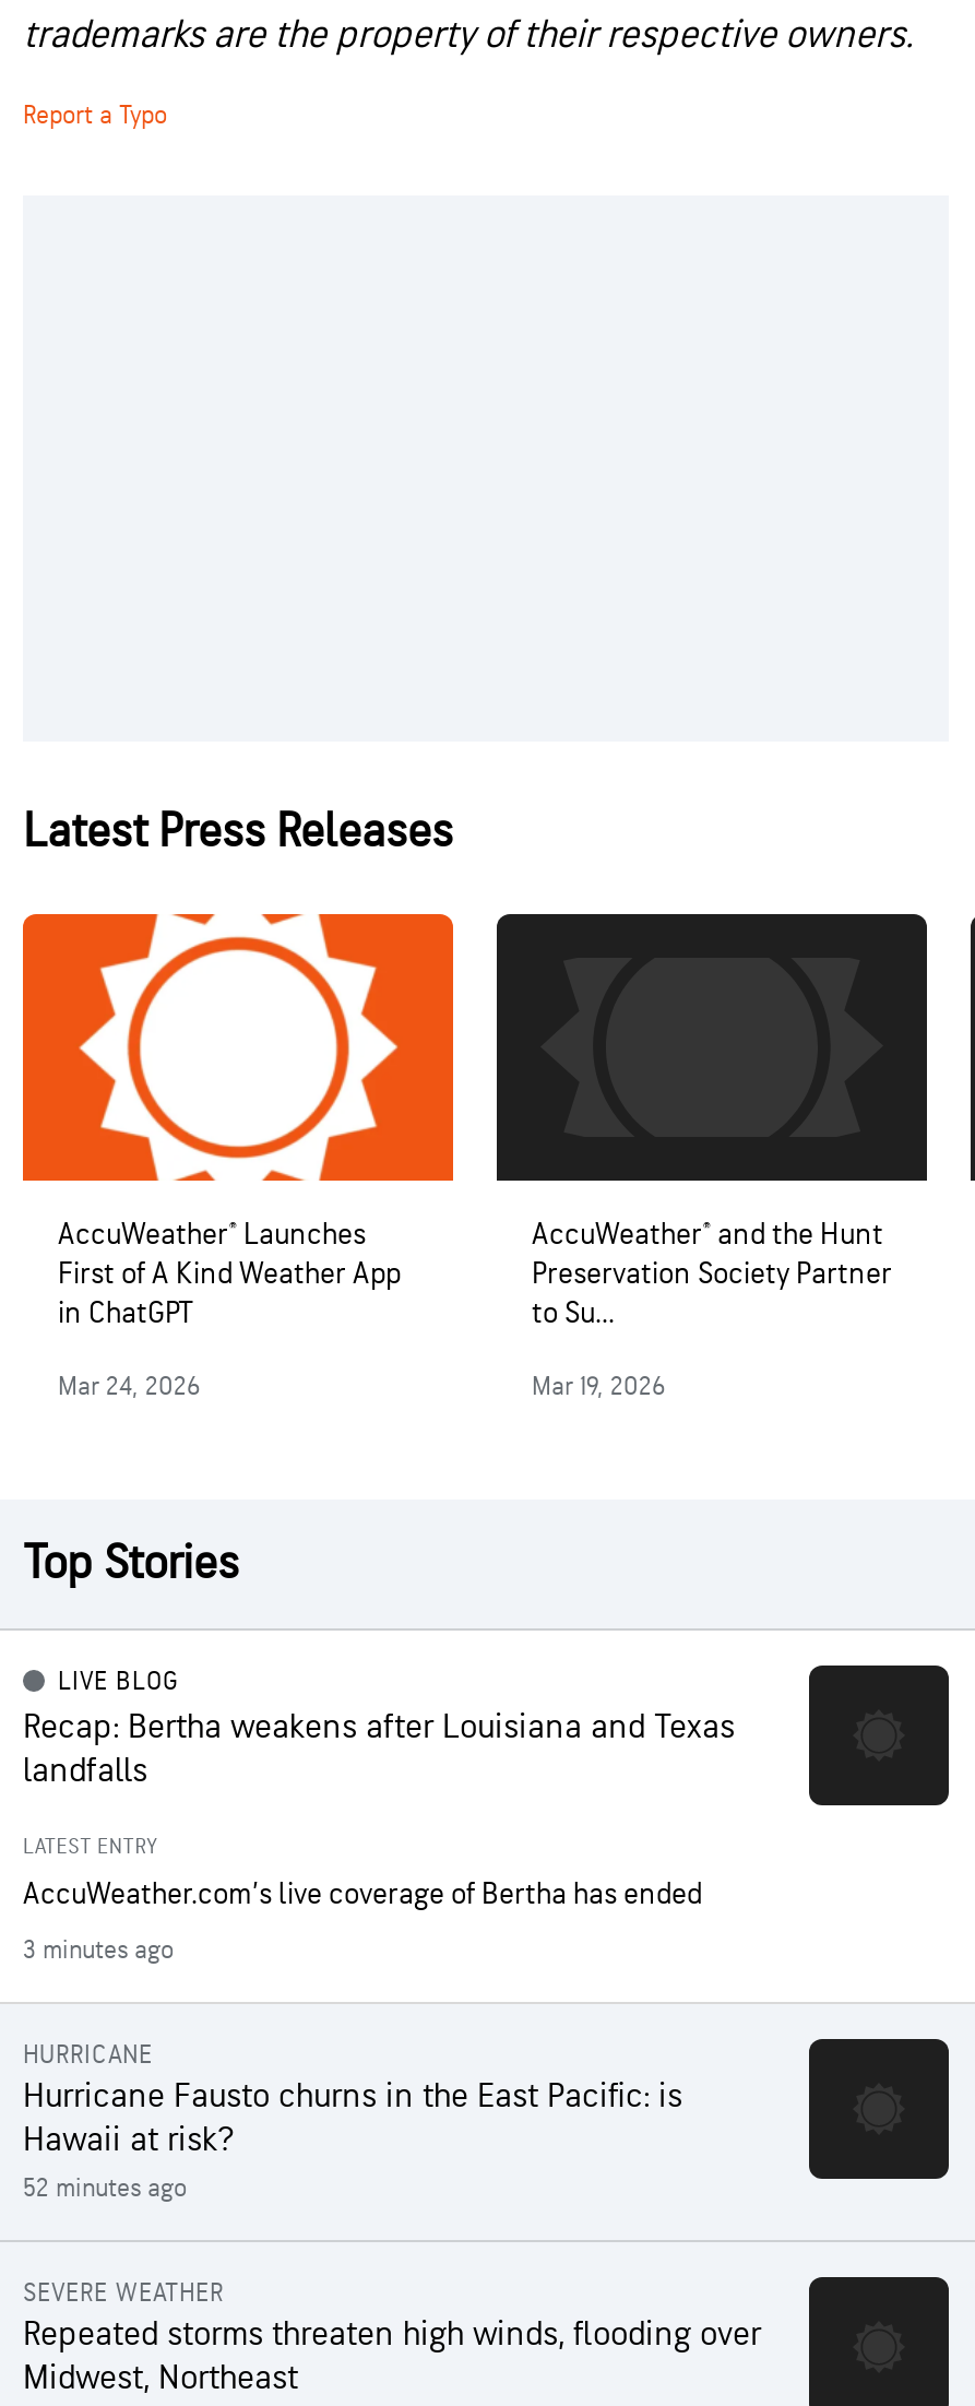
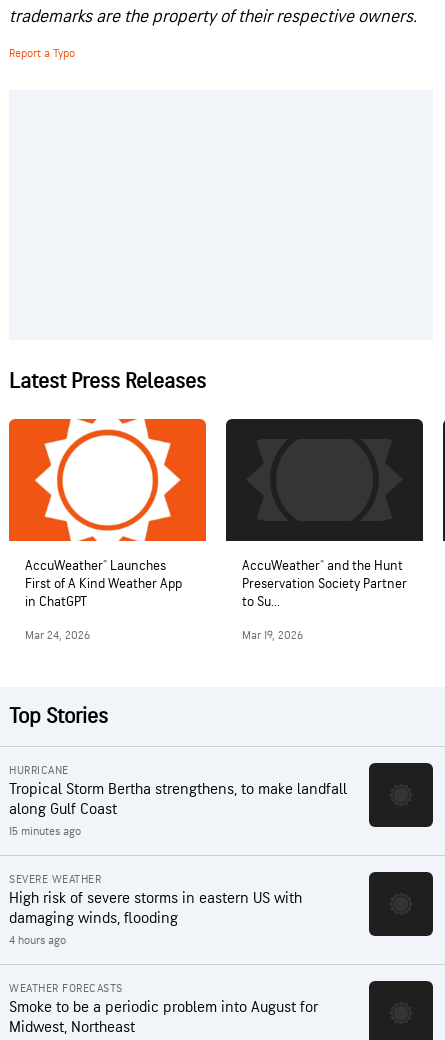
- LIVE BLOG
- Recap: Bertha weakens after Louisiana and Texas
- landfalls
- LATEST ENTRY
- AccuWeather.com’s live coverage of Bertha has ended
- 3 minutes ago

moved up: HURRICANE

- Hurricane Fausto churns in the East Pacific: is
- Hawaii at risk?
- 52 minutes ago
+ Tropical Storm Bertha strengthens, to make landfall
+ along Gulf Coast
+ 15 minutes ago

moved up: SEVERE WEATHER

- Repeated storms threaten high winds, flooding over
+ High risk of severe storms in eastern US with
+ damaging winds, flooding
+ 4 hours ago
+ WEATHER FORECASTS
+ Smoke to be a periodic problem into August for
